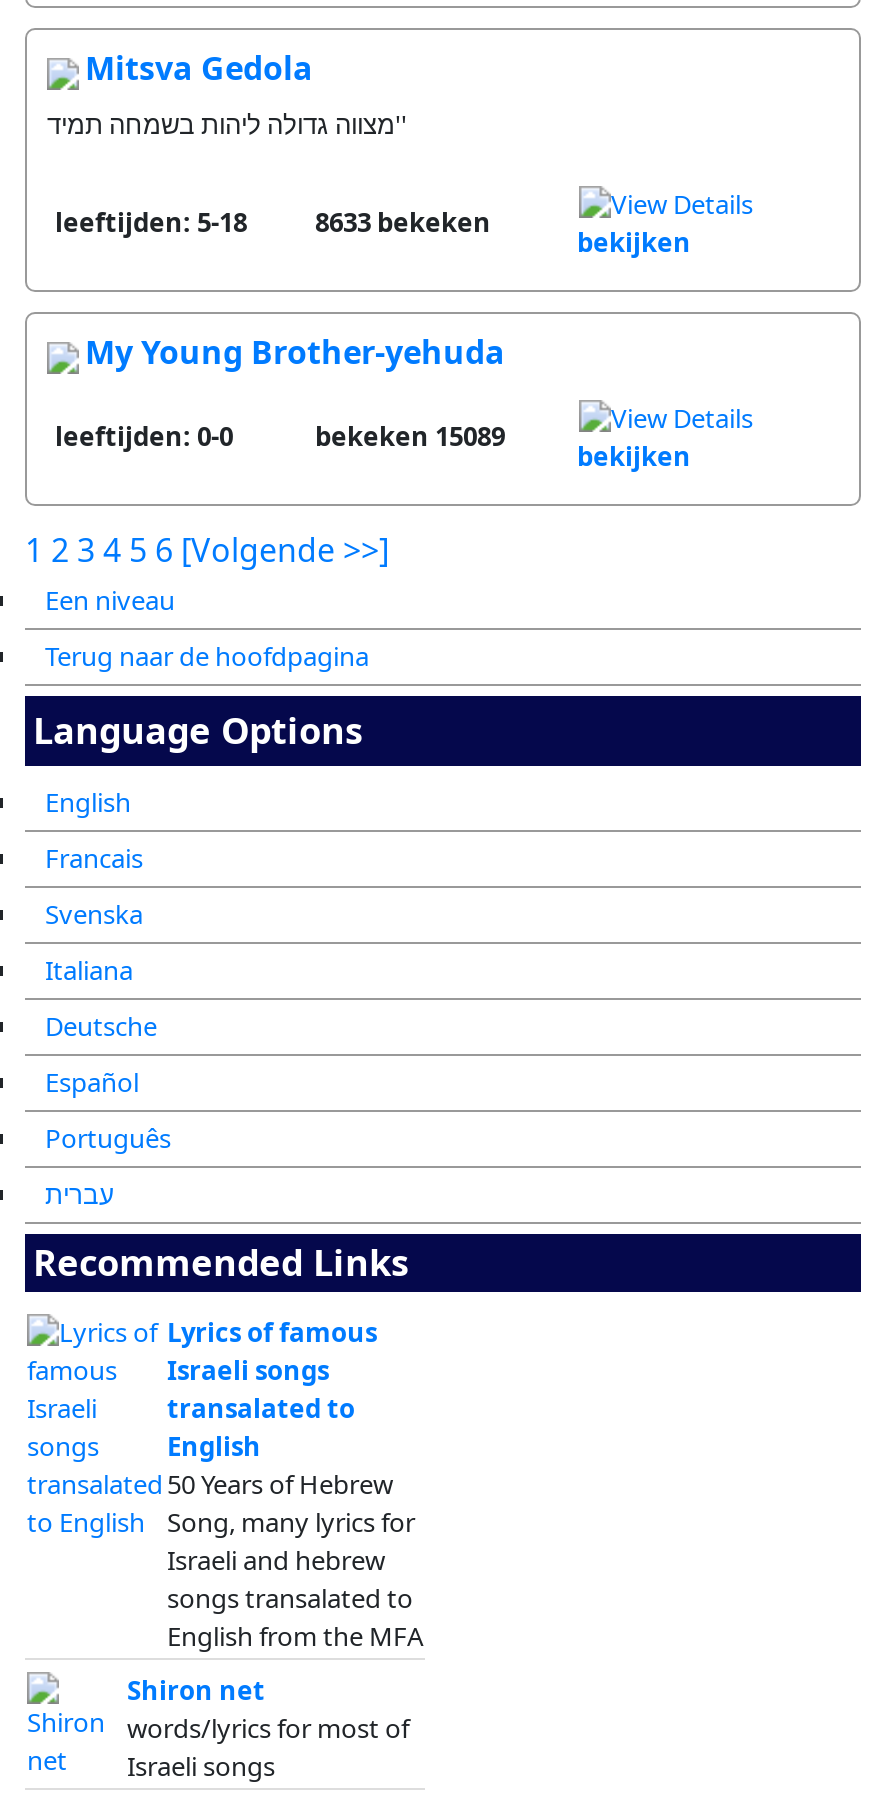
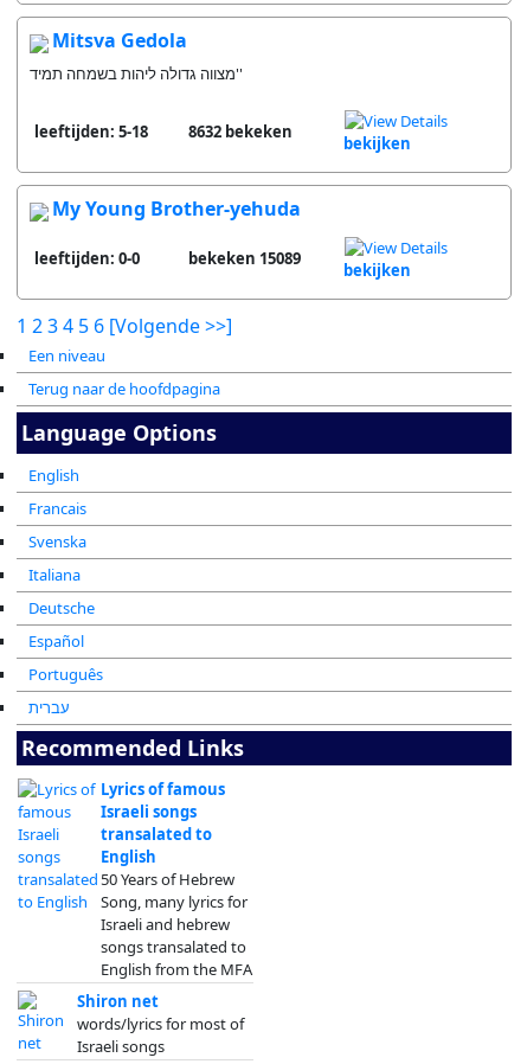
- leeftijden: 5-18 8633 bekeken
+ leeftijden: 5-18 8632 bekeken
